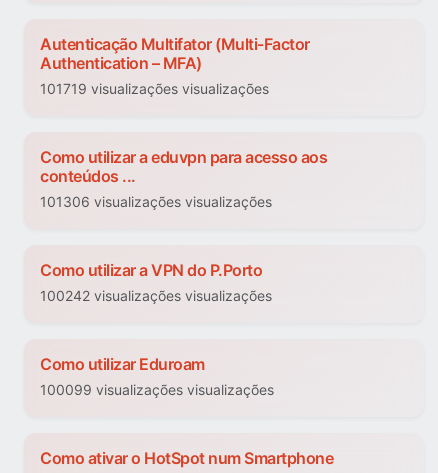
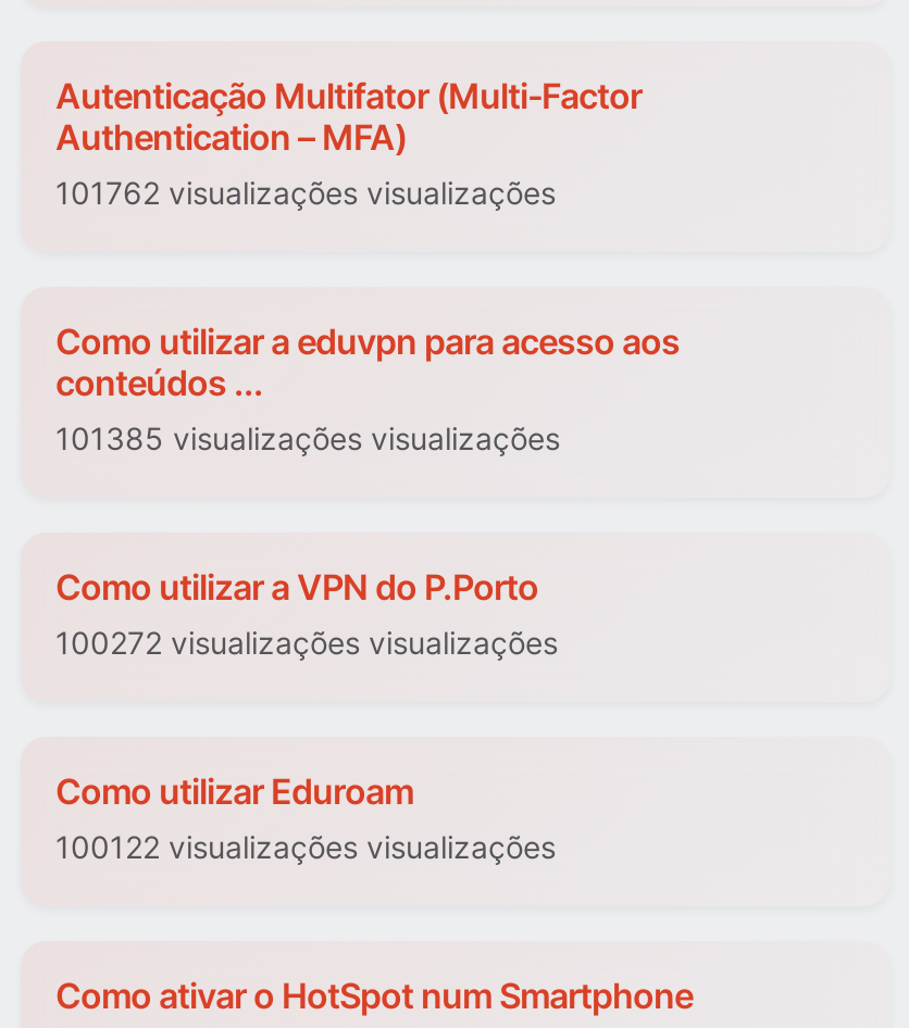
- 101719 visualizações visualizações
+ 101762 visualizações visualizações

- 101306 visualizações visualizações
+ 101385 visualizações visualizações

- 100242 visualizações visualizações
+ 100272 visualizações visualizações

- 100099 visualizações visualizações
+ 100122 visualizações visualizações
